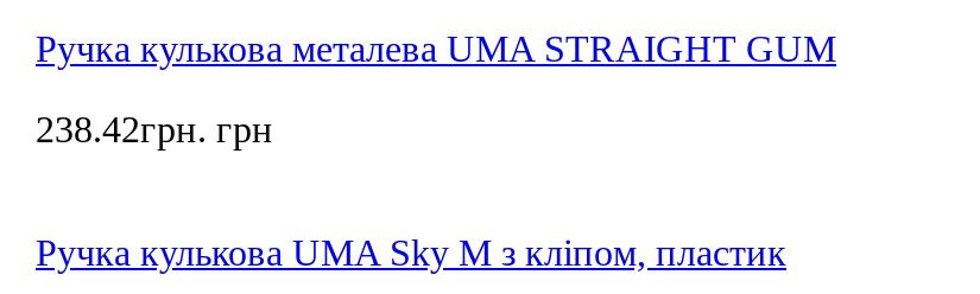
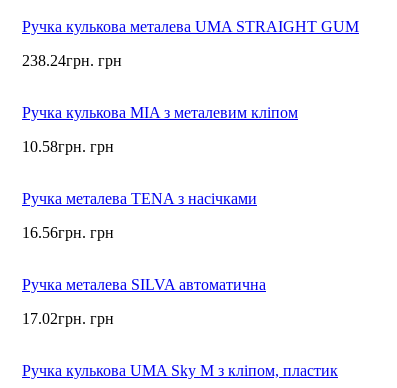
- 238.42грн. грн
+ 238.24грн. грн
+ Ручка кулькова MIA з металевим кліпом
+ 10.58грн. грн
+ Ручка металева TENA з насічками
+ 16.56грн. грн
+ Ручка металева SILVA автоматична
+ 17.02грн. грн
